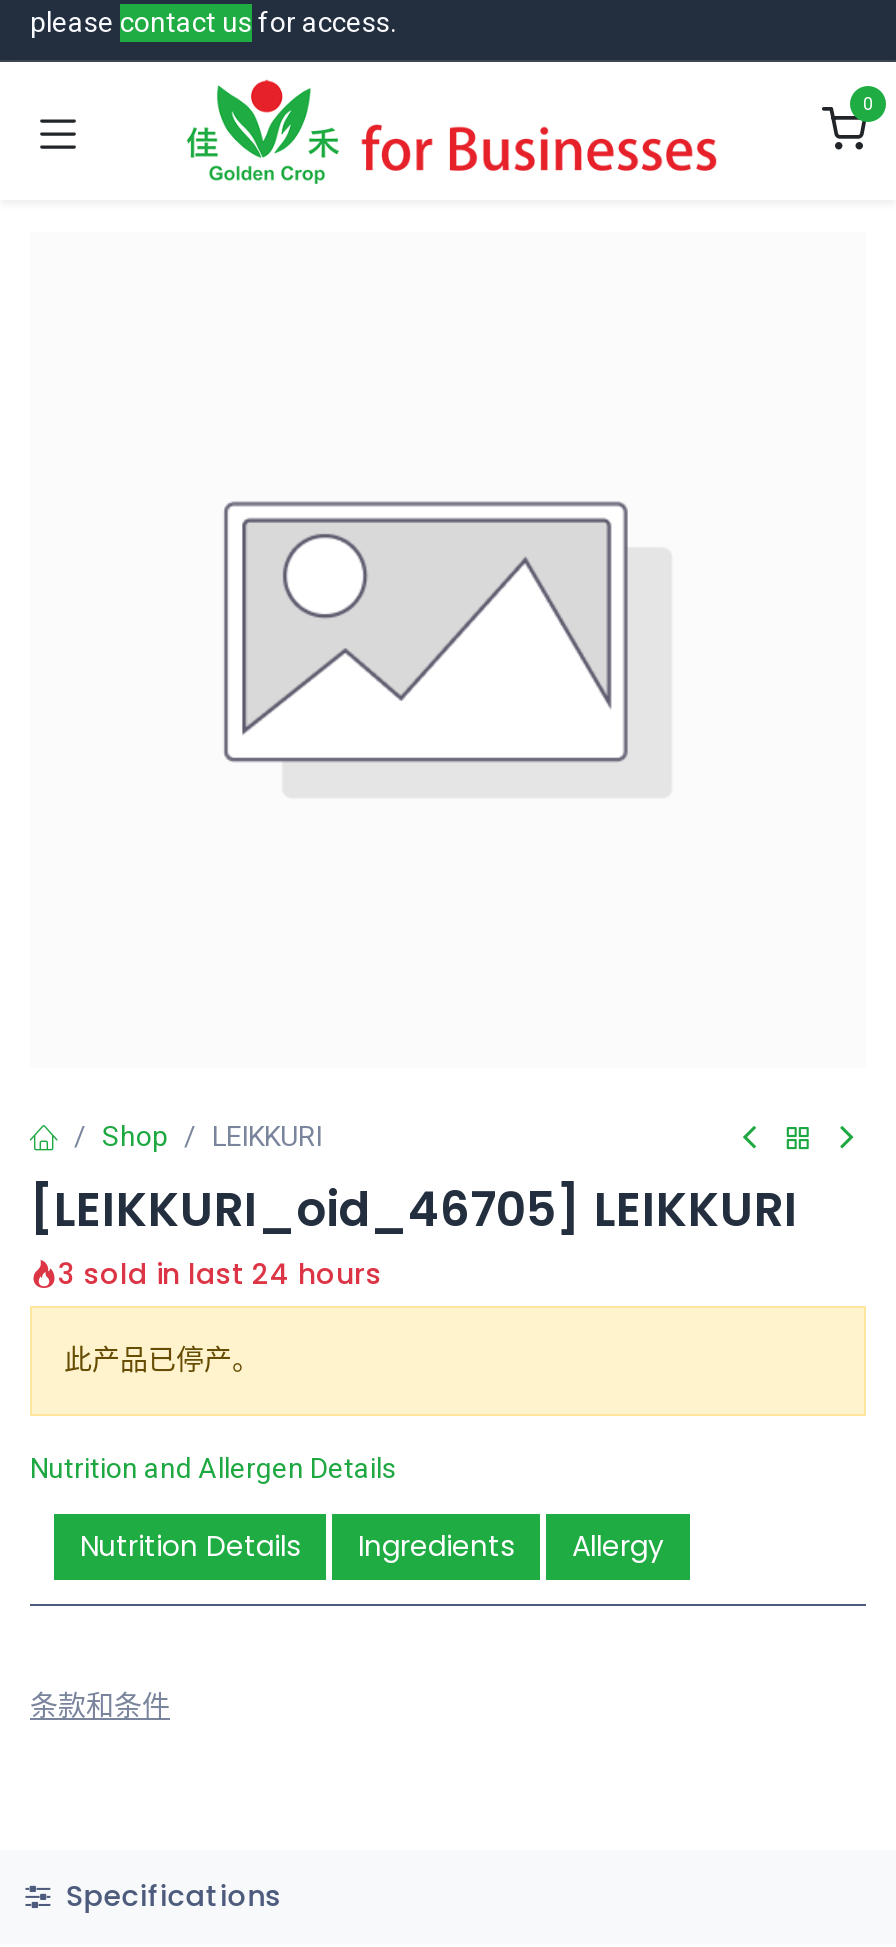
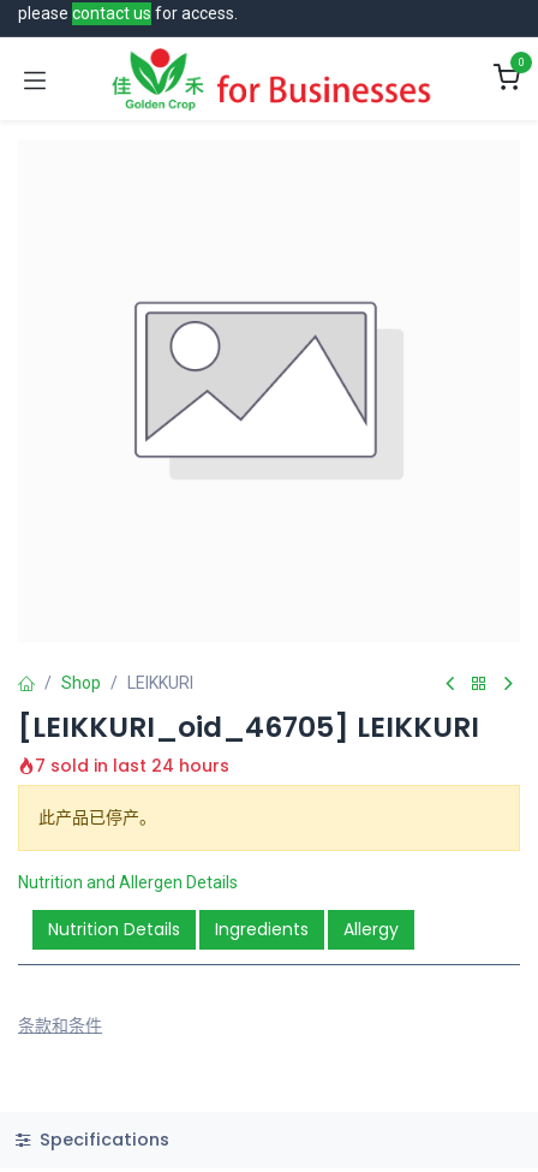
- 3 sold in last 24 hours
+ 7 sold in last 24 hours
